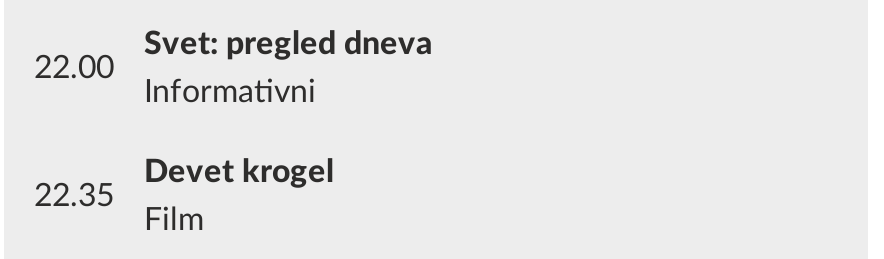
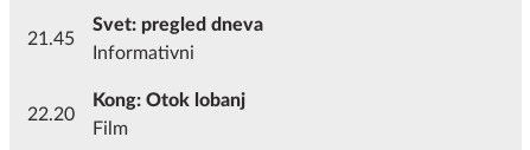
- 22.00
+ 21.45

- Devet krogel
+ Kong: Otok lobanj

- 22.35
+ 22.20
